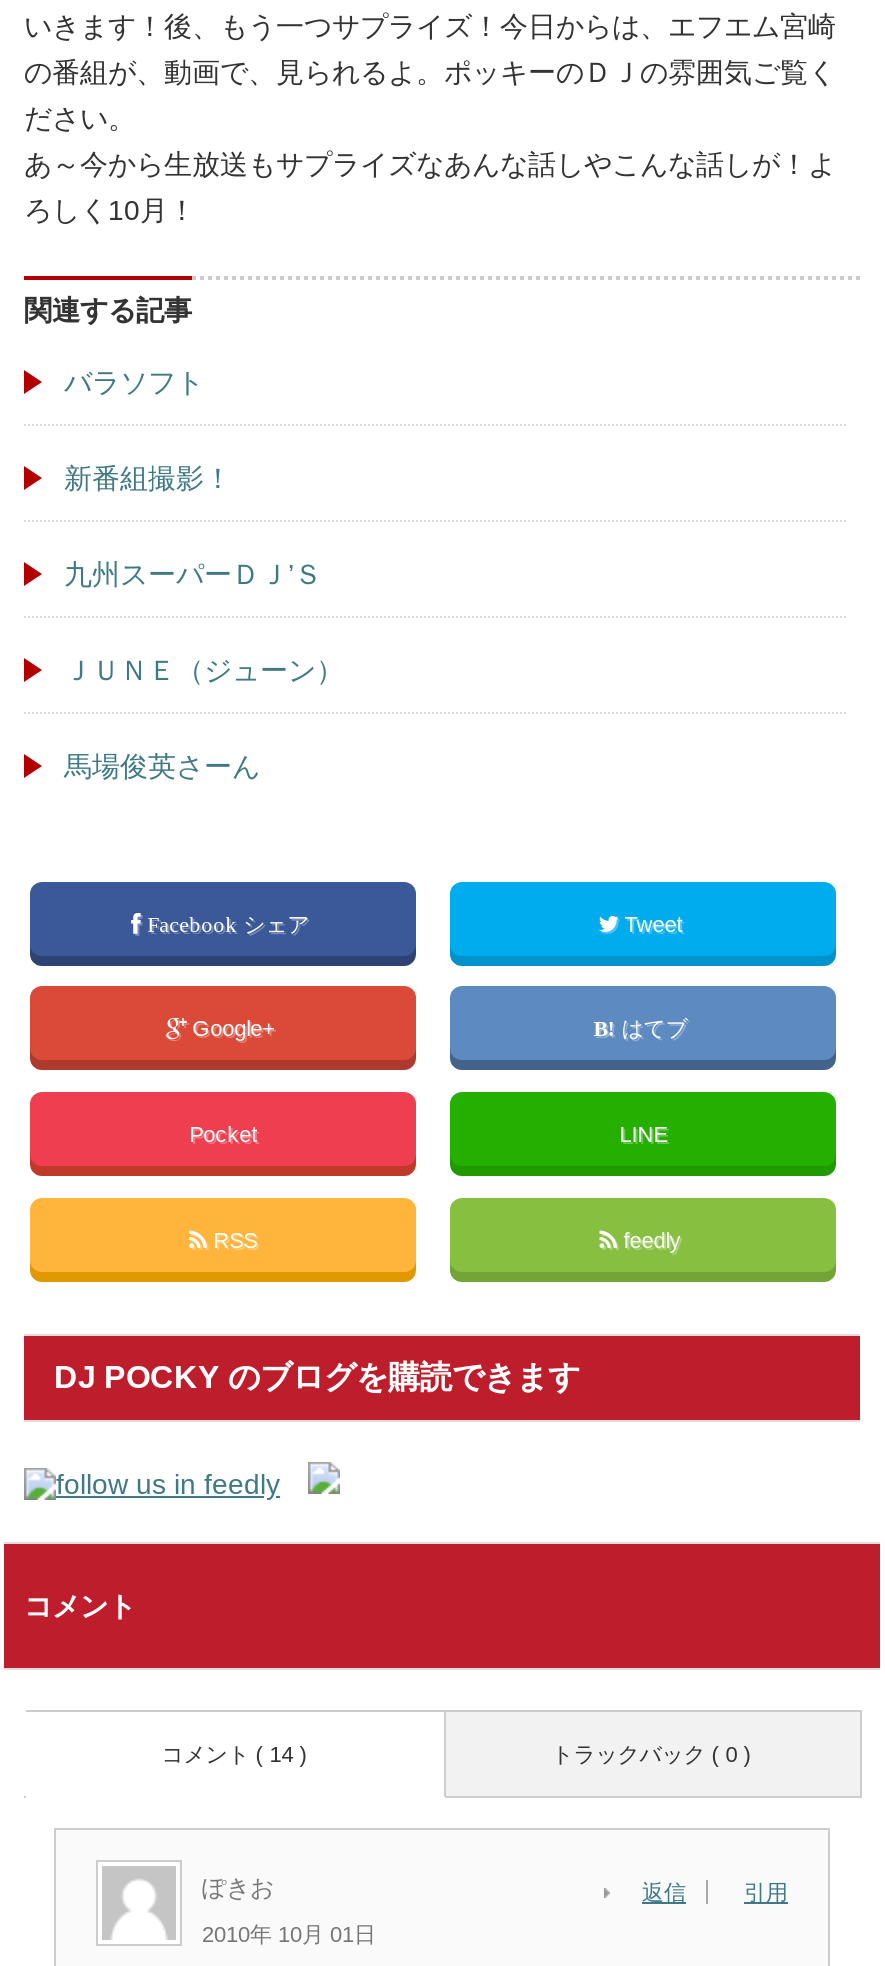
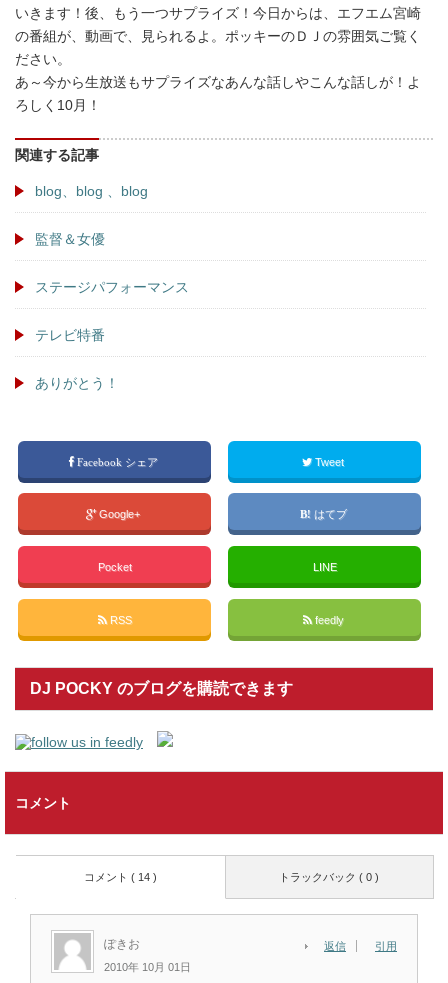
- バラソフト
+ blog、blog 、blog

- 新番組撮影！
+ 監督＆女優

- 九州スーパーＤＪ’Ｓ
+ ステージパフォーマンス

- ＪＵＮＥ（ジューン）
+ テレビ特番

- 馬場俊英さーん
+ ありがとう！
